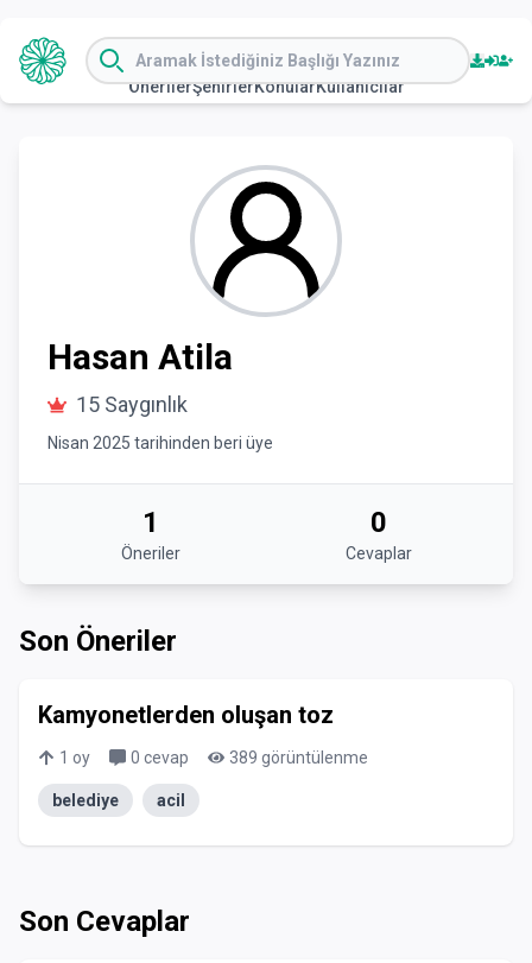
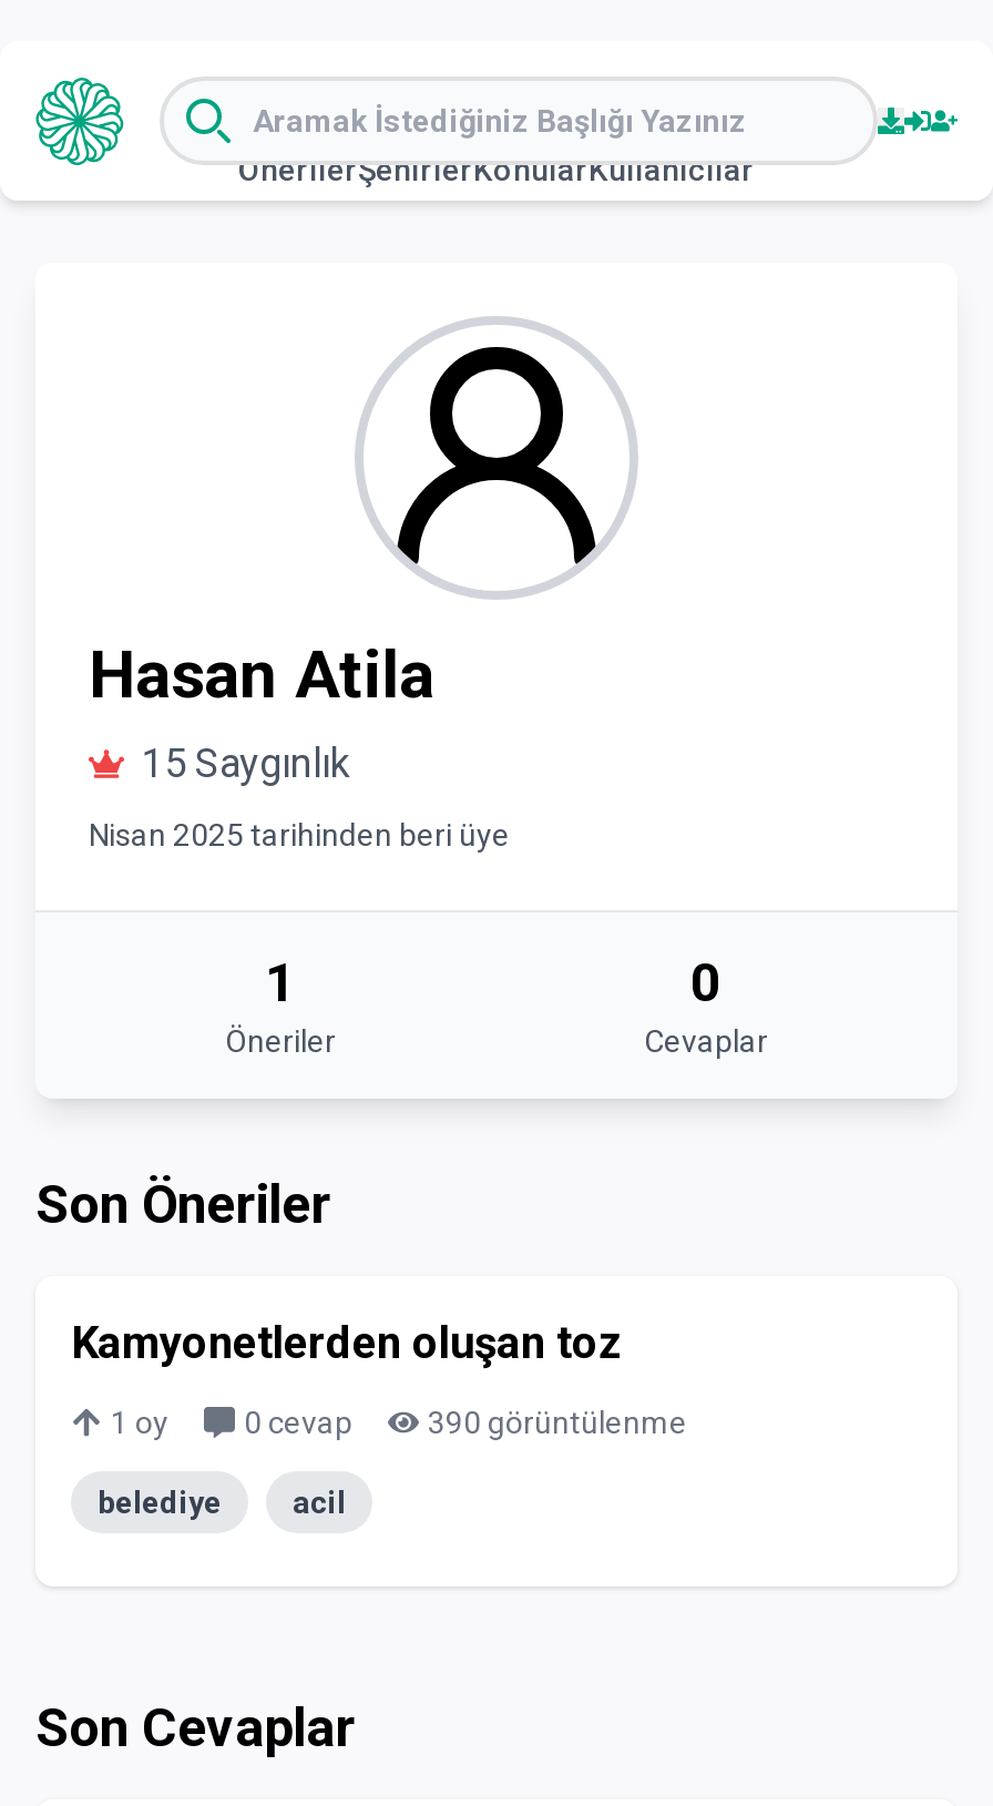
- 389 görüntülenme
+ 390 görüntülenme
